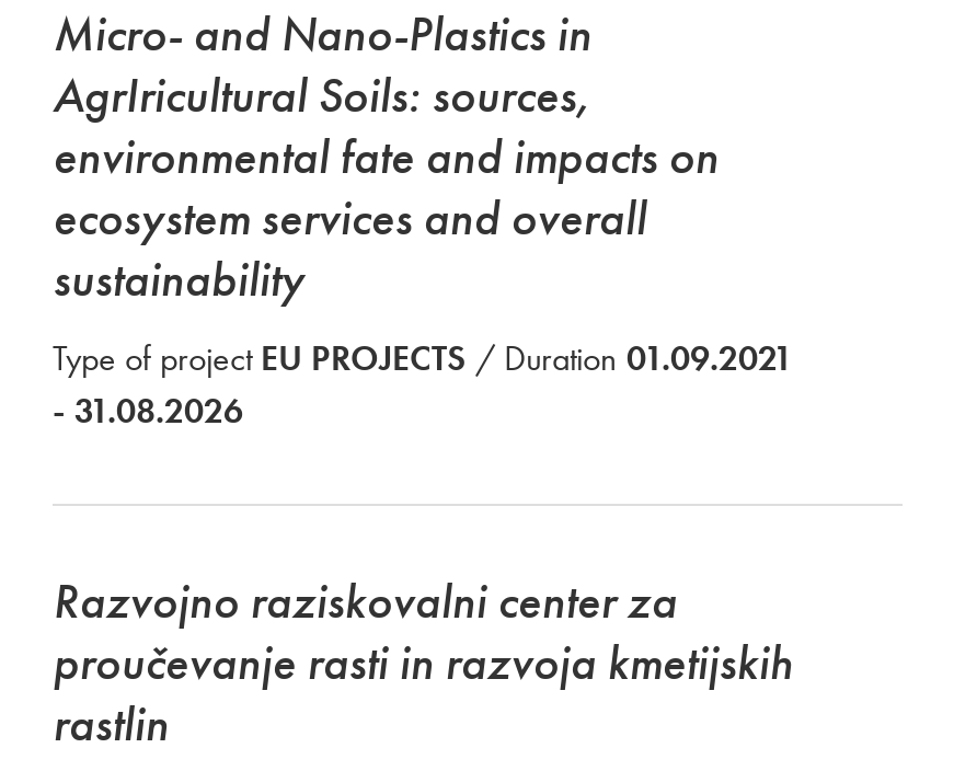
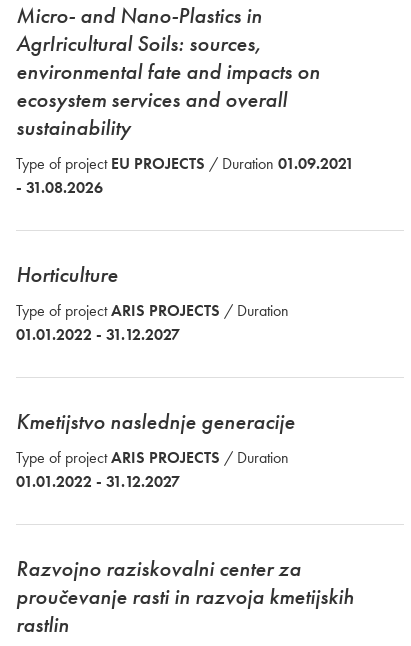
+ Horticulture
+ Type of projectARIS PROJECTS / Duration
+ 01.01.2022 - 31.12.2027
+ Kmetijstvo naslednje generacije
+ Type of projectARIS PROJECTS / Duration
+ 01.01.2022 - 31.12.2027
